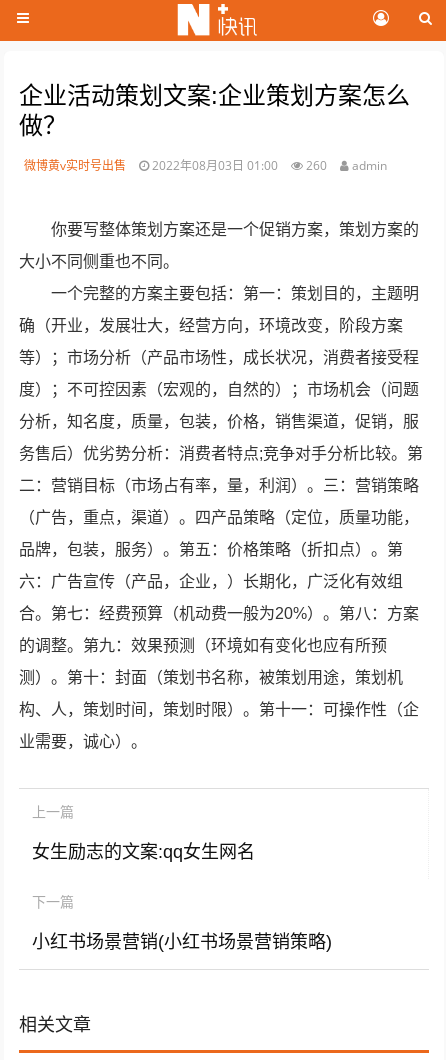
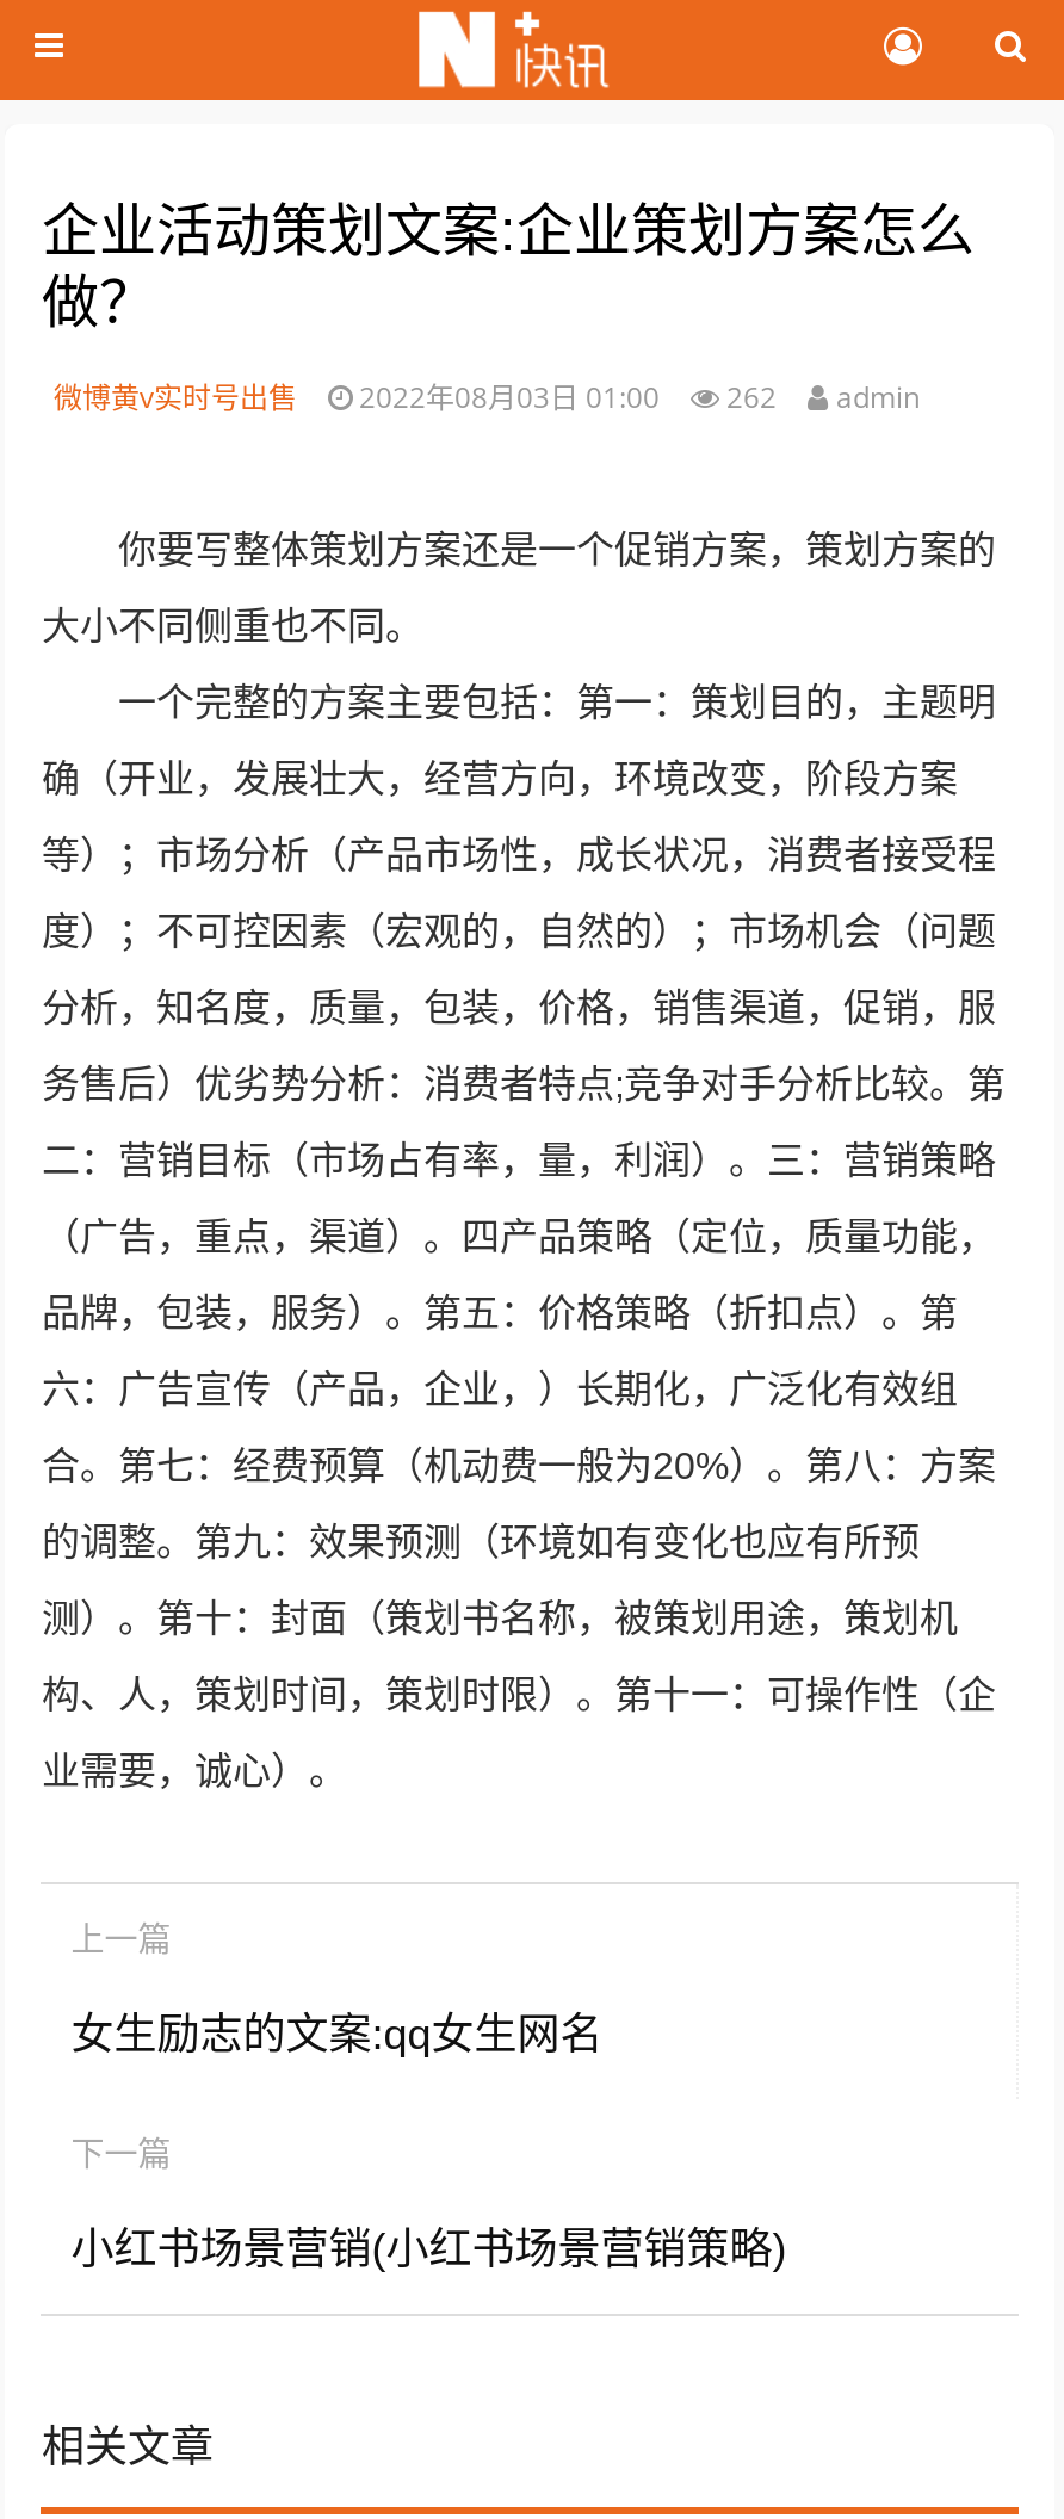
- 微博黄v实时号出售 2022年08月03日 01:00 260 admin
+ 微博黄v实时号出售 2022年08月03日 01:00 262 admin
